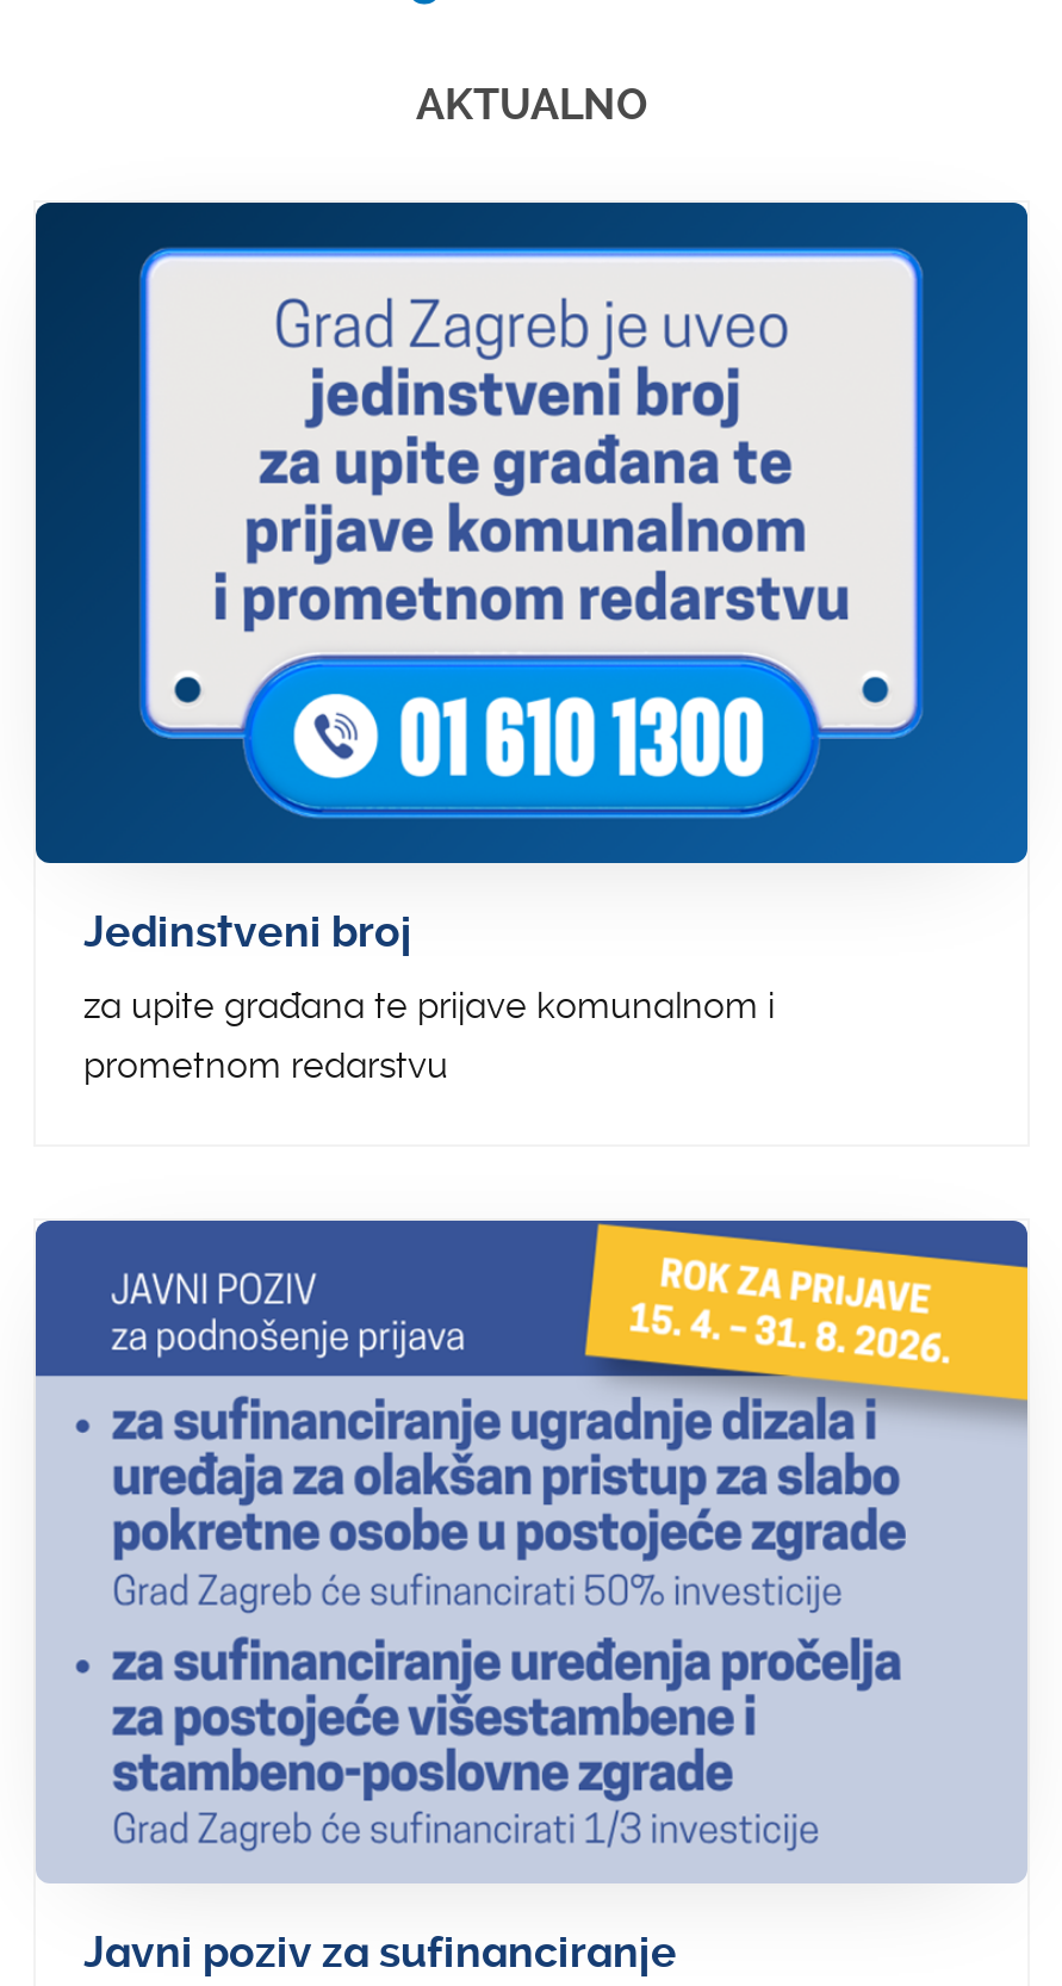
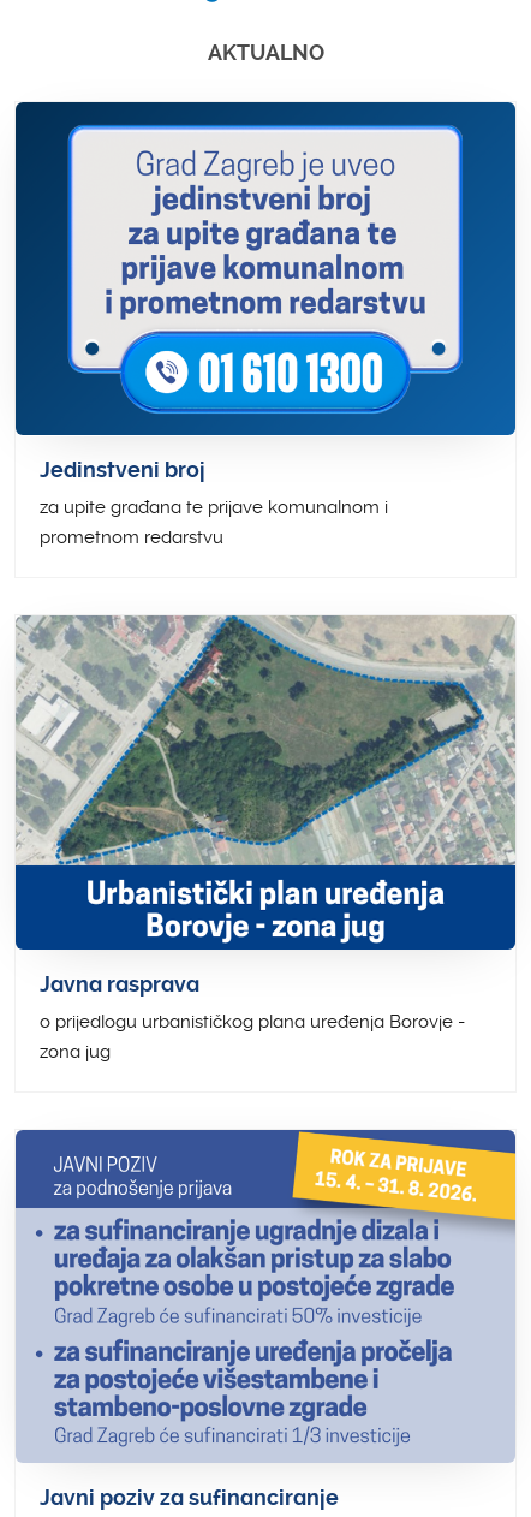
+ [image]
+ Javna rasprava
+ o prijedlogu urbanističkog plana uređenja Borovje -
+ zona jug
